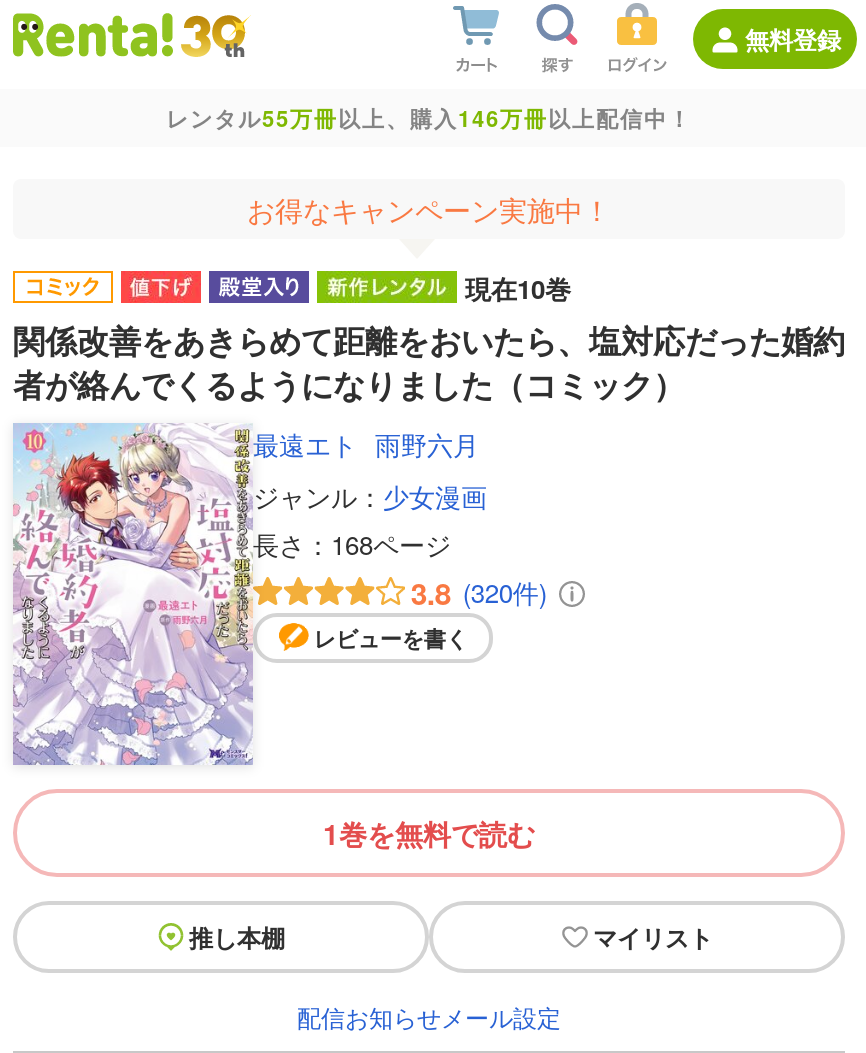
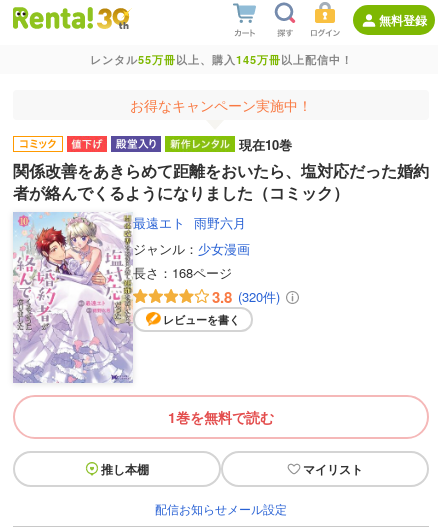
- レンタル55万冊以上、購入146万冊以上配信中！
+ レンタル55万冊以上、購入145万冊以上配信中！
